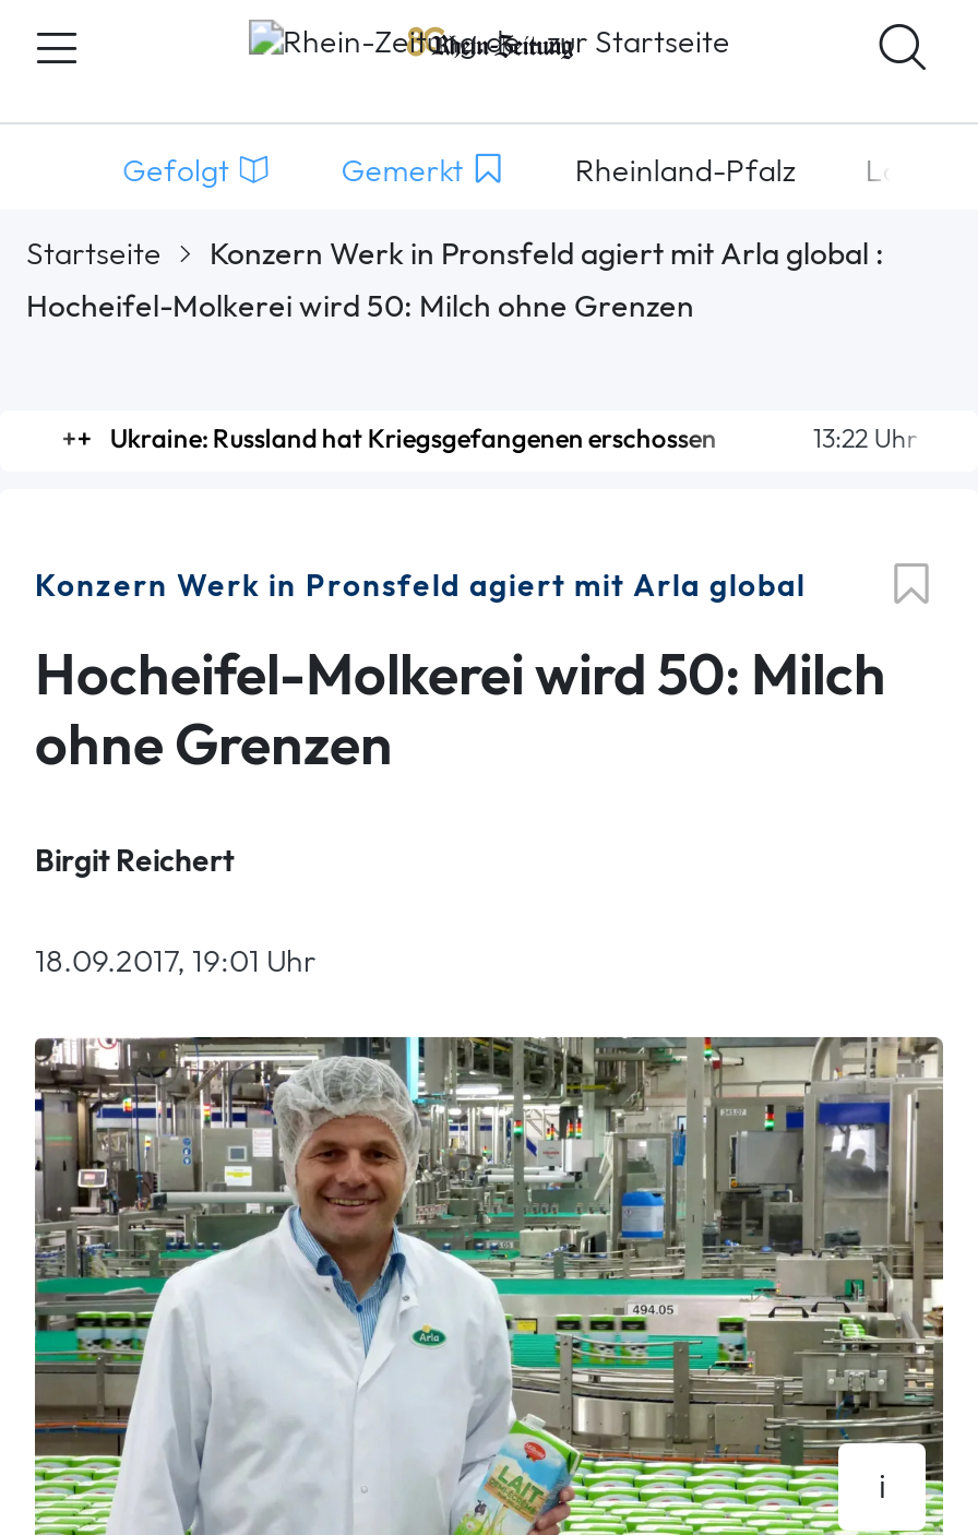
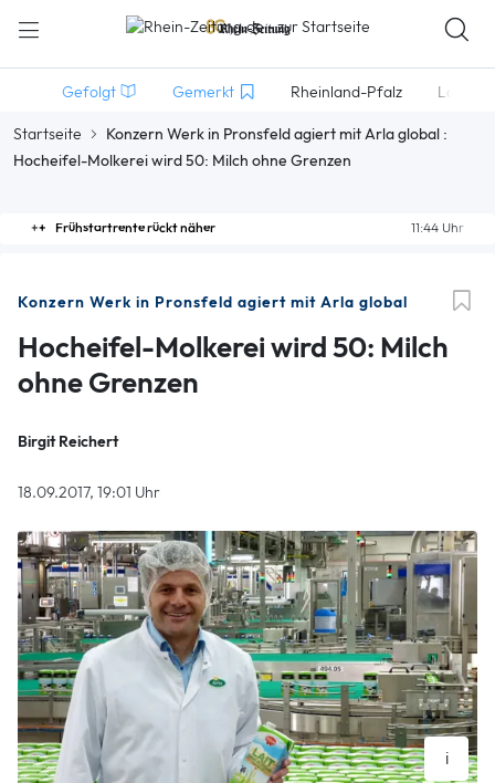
- 13:22 Uhr
- Ukraine: Russland hat Kriegsgefangenen erschossen
+ 11:44 Uhr
+ Frühstartrente rückt näher
